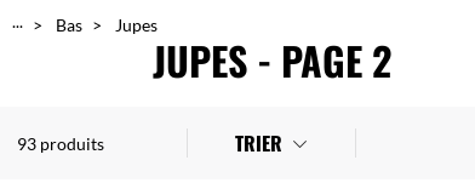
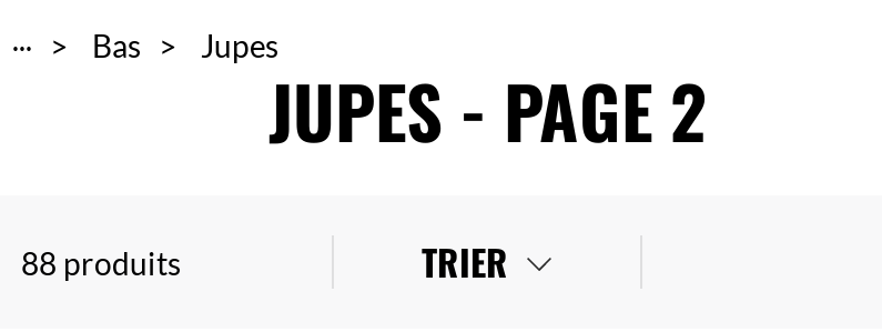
- 93 produits
+ 88 produits
